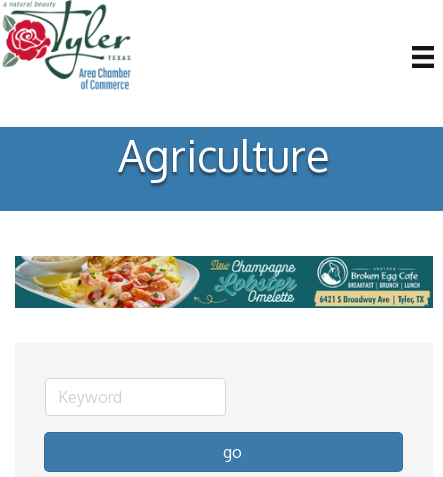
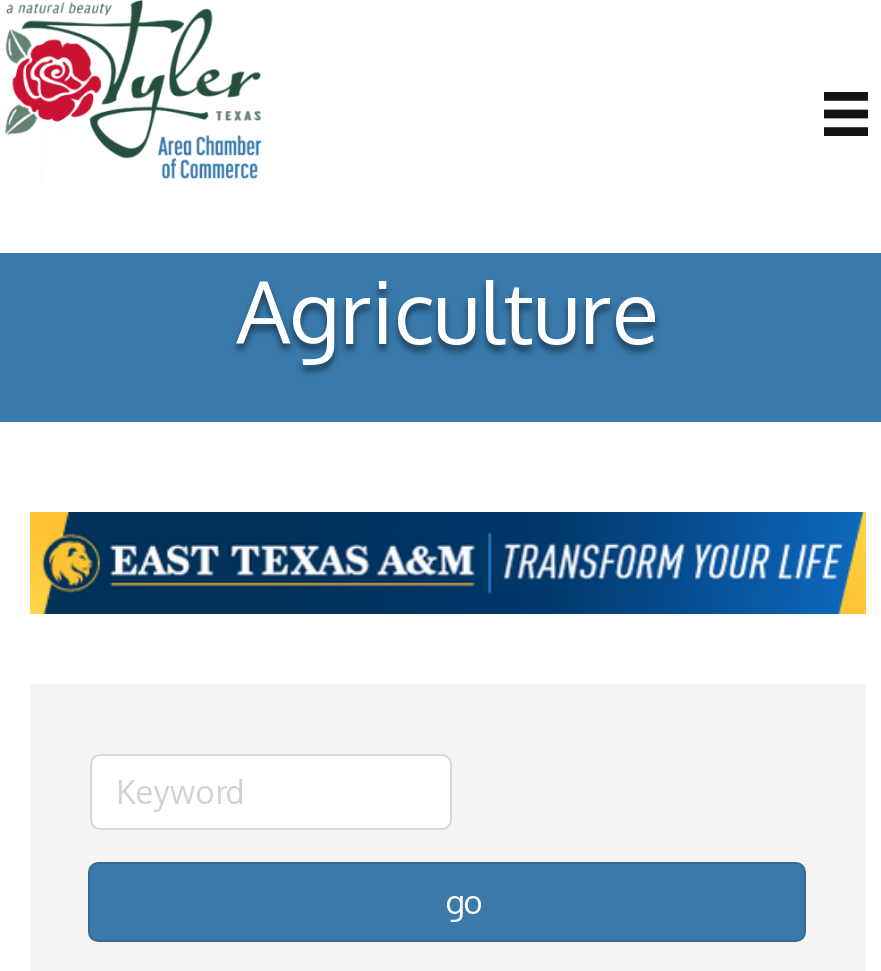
- [image]
+ [image]
